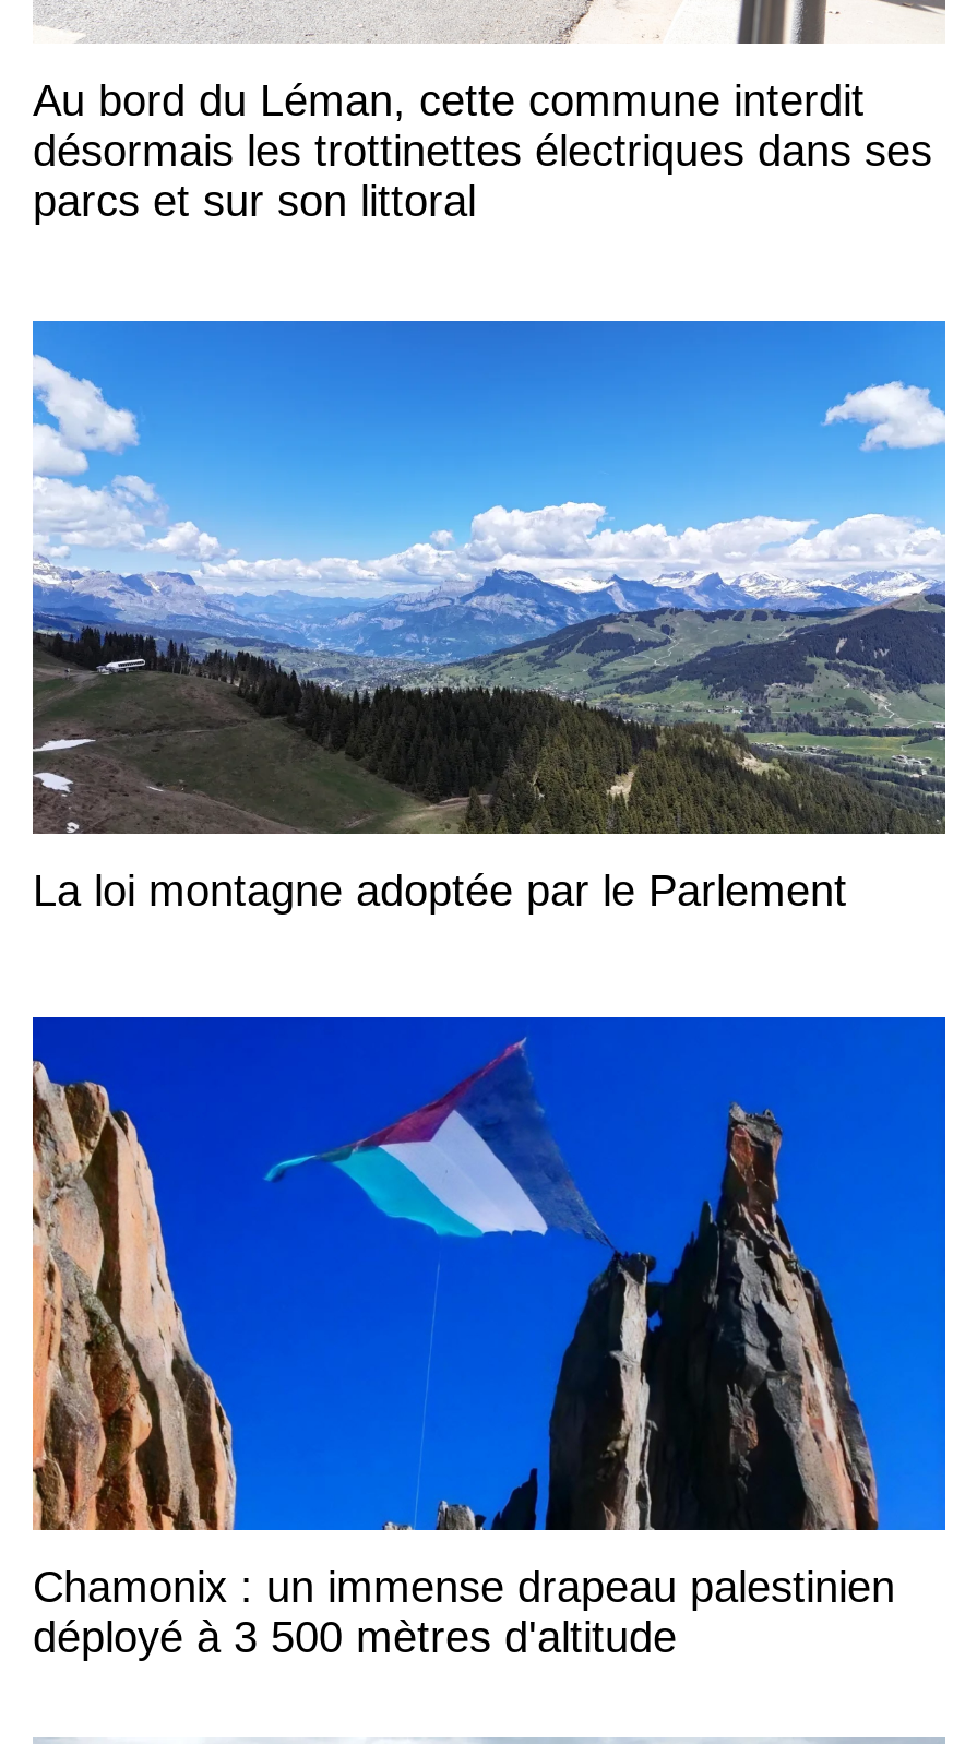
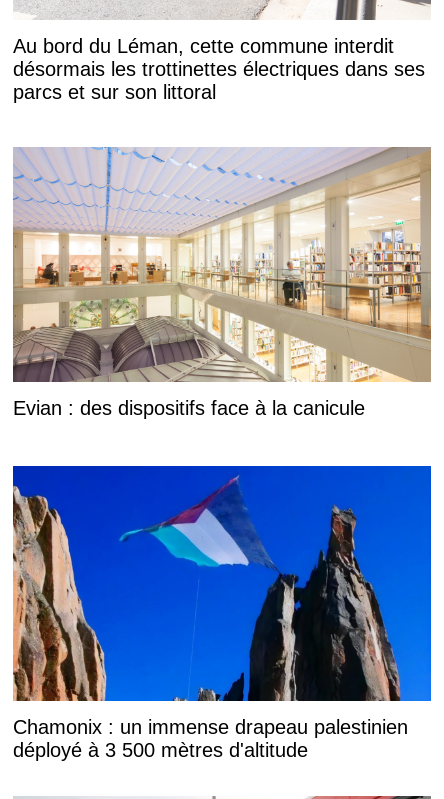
- [image]
- La loi montagne adoptée par le Parlement
+ [image]
+ Evian : des dispositifs face à la canicule
